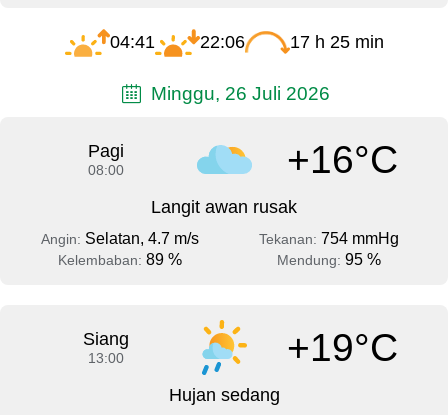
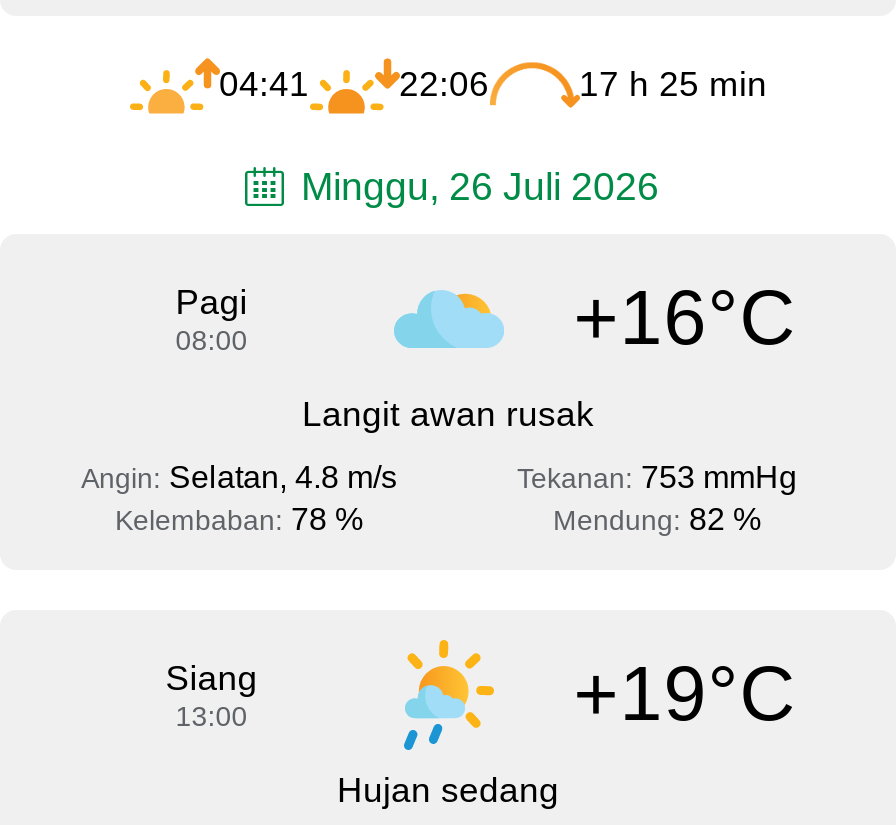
- Angin: Selatan, 4.7 m/s
+ Angin: Selatan, 4.8 m/s

- Tekanan: 754 mmHg
+ Tekanan: 753 mmHg

- Kelembaban: 89 %
+ Kelembaban: 78 %

- Mendung: 95 %
+ Mendung: 82 %
